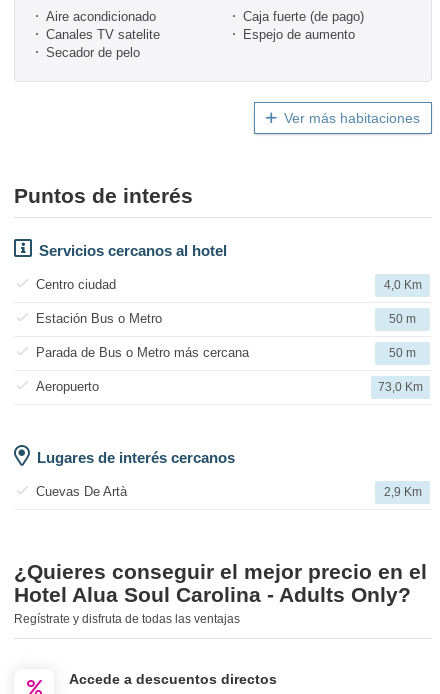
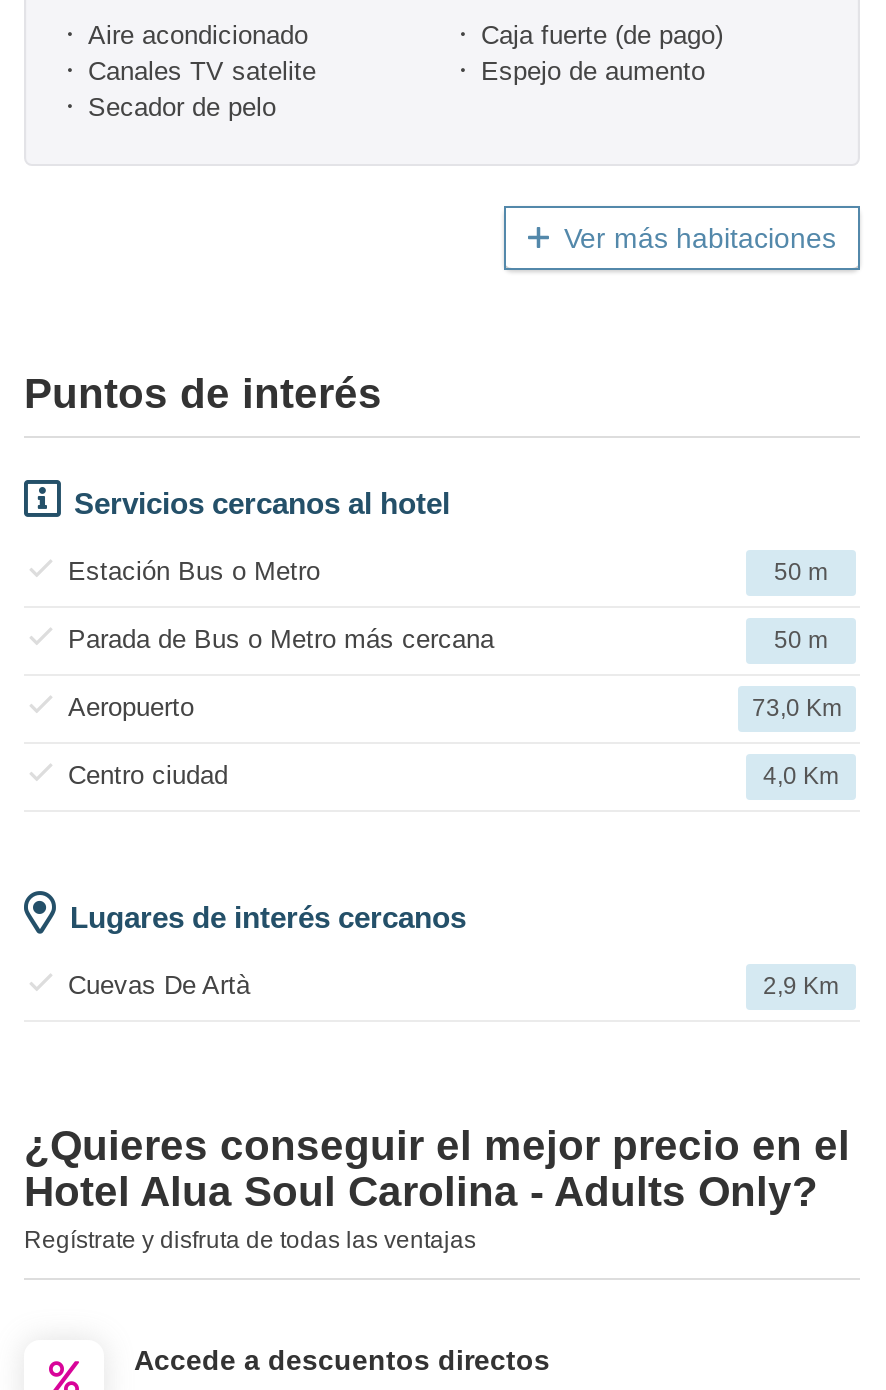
moved down: Centro ciudad | 4,0 Km

moved up: Estación Bus o Metro | 50 m | Parada de Bus o Metro más cercana | 50 m | Aeropuerto | 73,0 Km
